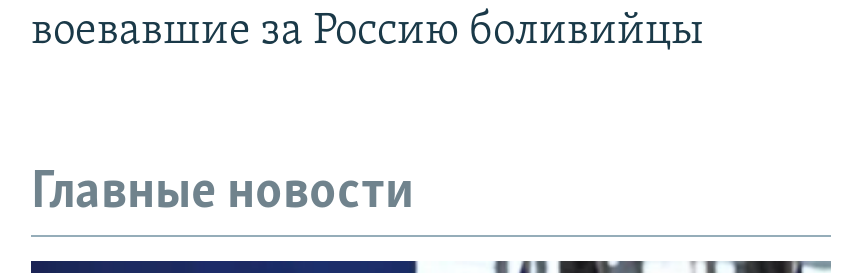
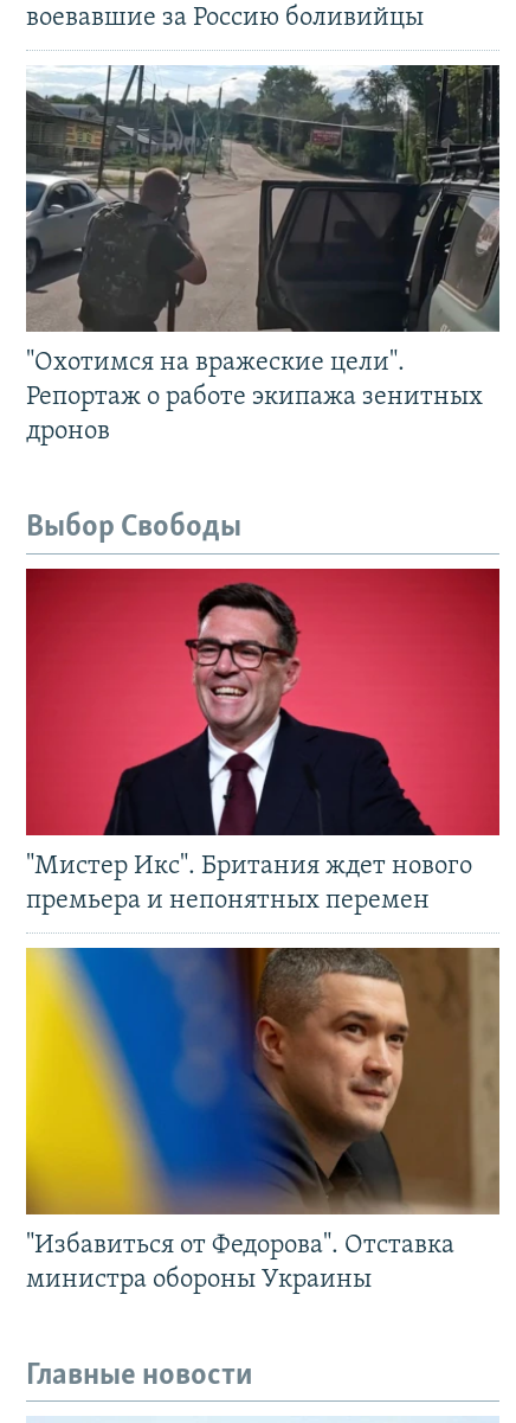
+ [image]
+ "Охотимся на вражеские цели".
+ Репортаж о работе экипажа зенитных
+ дронов
+ Выбор Свободы

+ [image]
+ "Мистер Икс". Британия ждет нового
+ премьера и непонятных перемен

+ [image]
+ "Избавиться от Федорова". Отставка
+ министра обороны Украины
